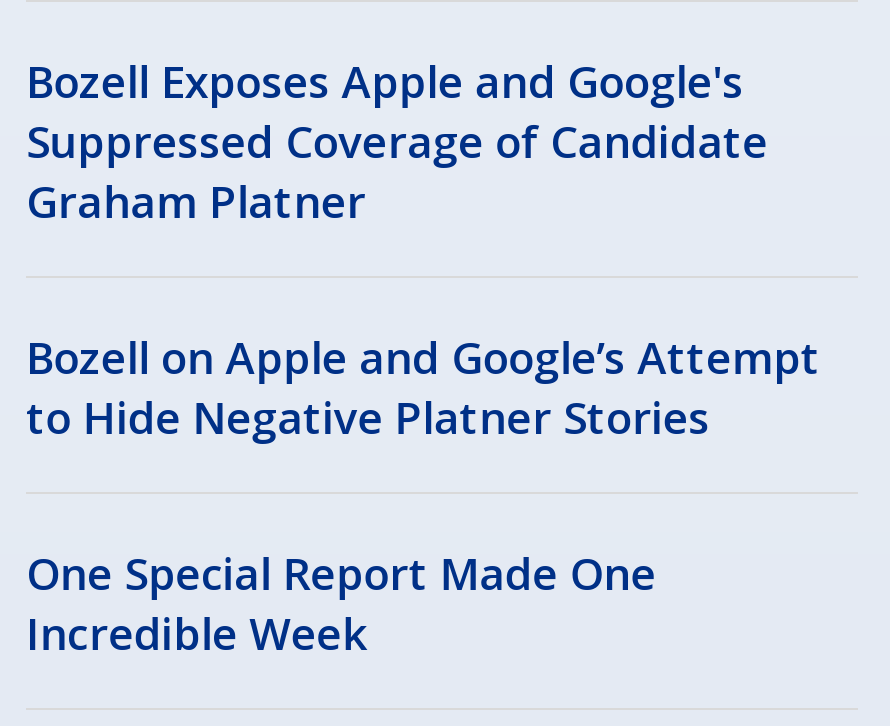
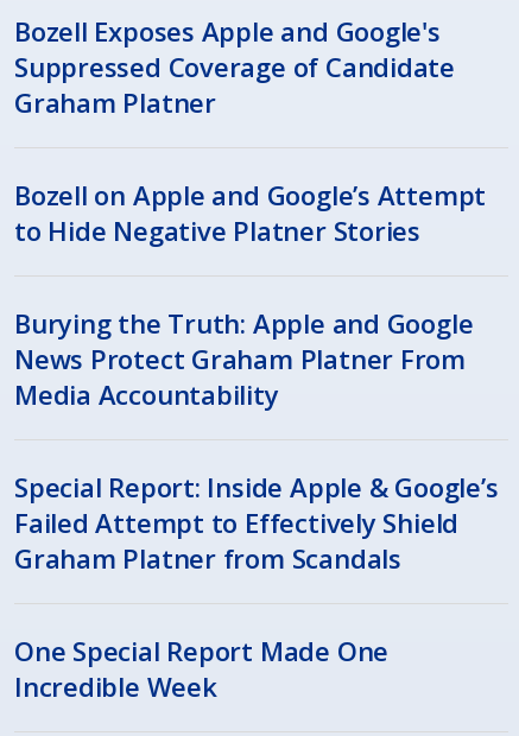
+ Burying the Truth: Apple and Google
+ News Protect Graham Platner From
+ Media Accountability
+ Special Report: Inside Apple & Google’s
+ Failed Attempt to Effectively Shield
+ Graham Platner from Scandals
